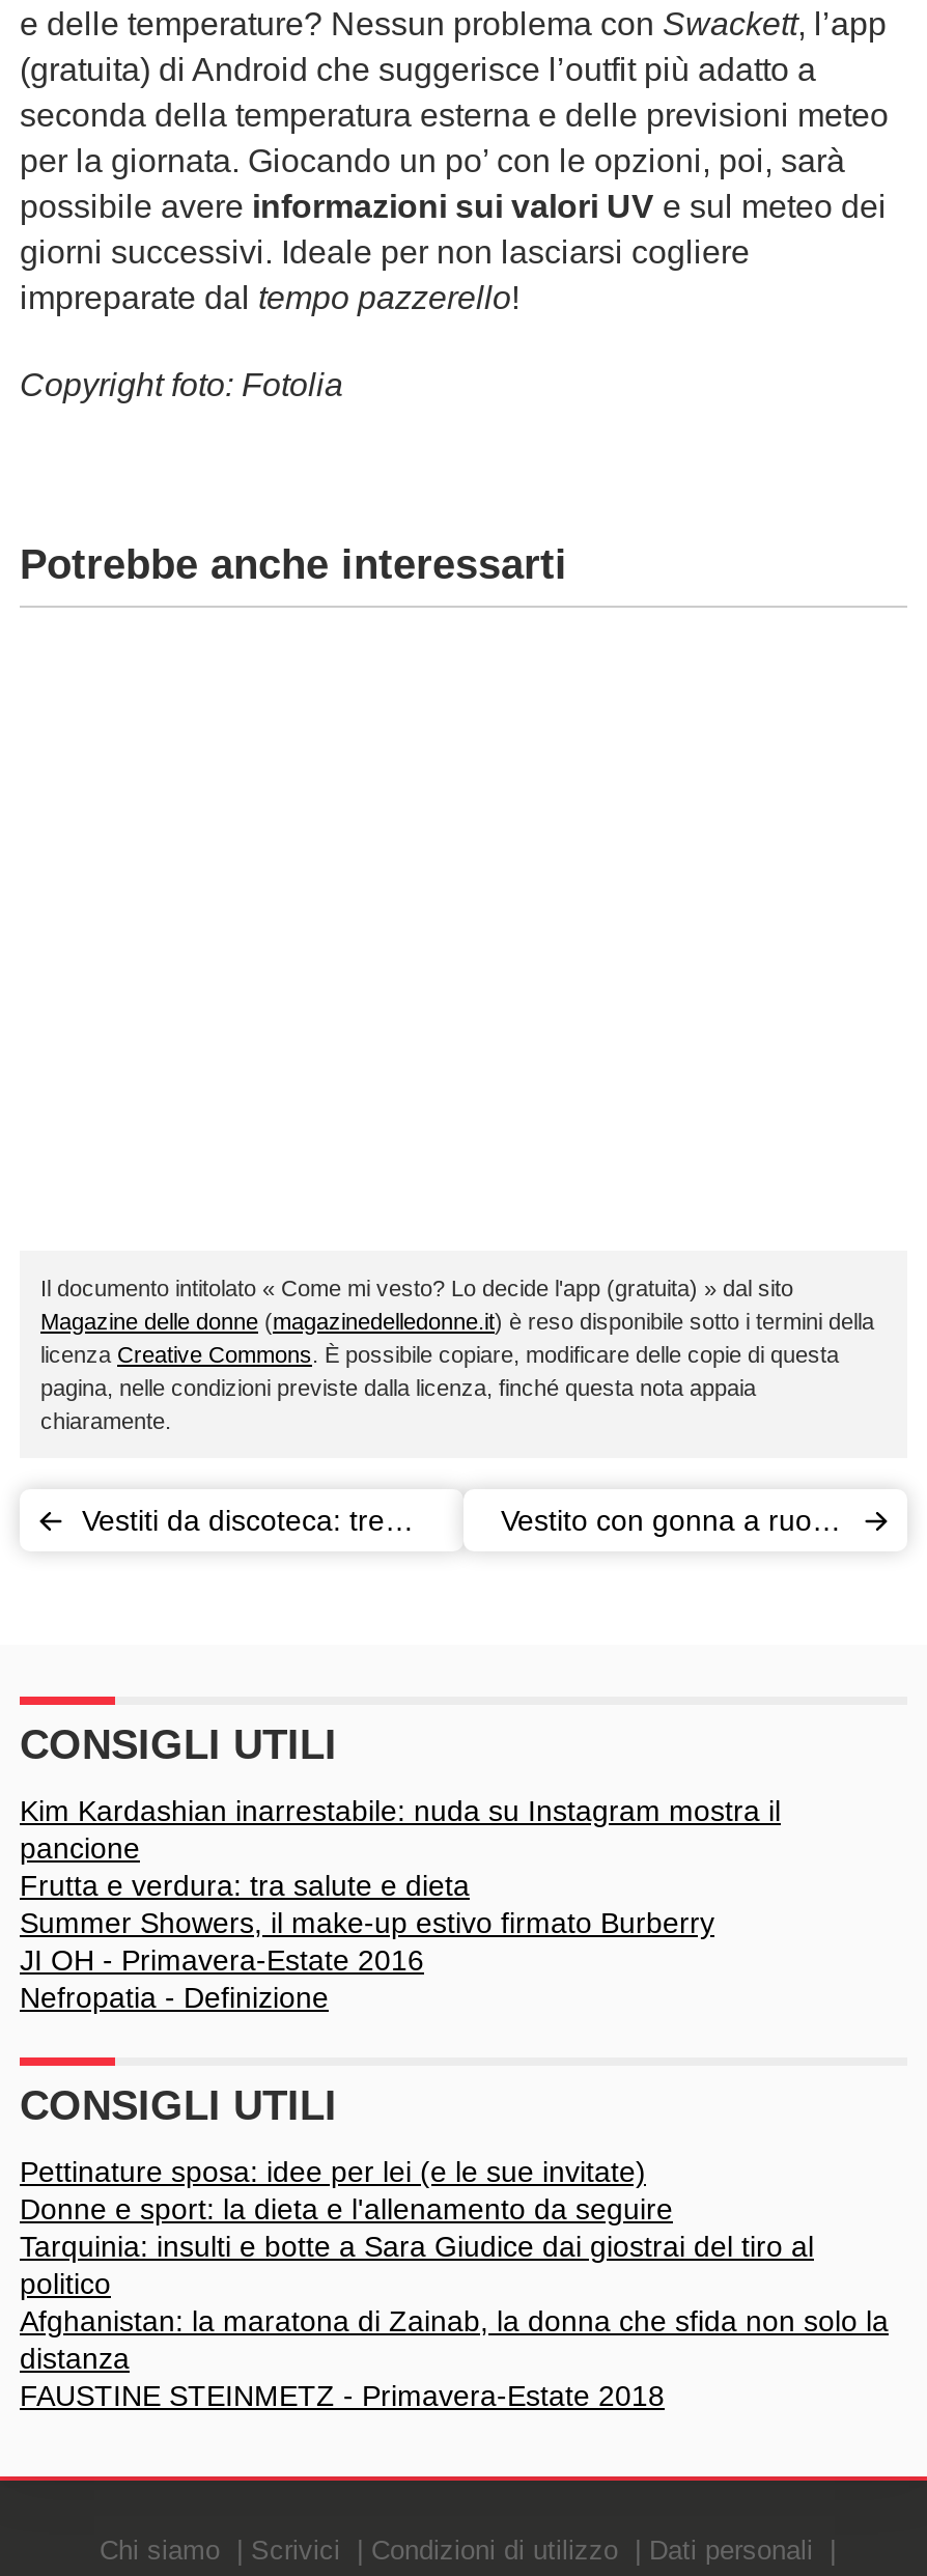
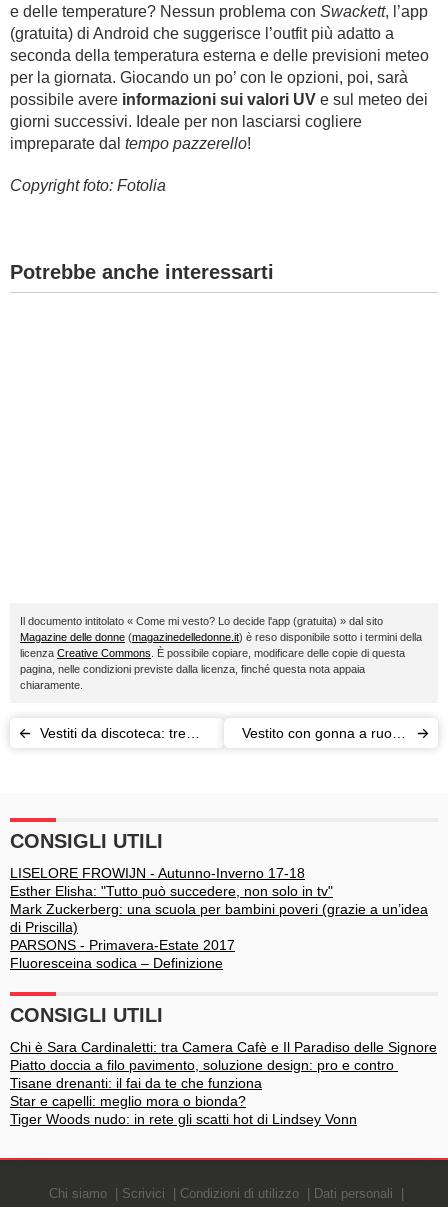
- Kim Kardashian inarrestabile: nuda su Instagram mostra il
- pancione
- Frutta e verdura: tra salute e dieta
- Summer Showers, il make-up estivo firmato Burberry
- JI OH - Primavera-Estate 2016
- Nefropatia - Definizione
+ LISELORE FROWIJN - Autunno-Inverno 17-18
+ Esther Elisha: "Tutto può succedere, non solo in tv"
+ Mark Zuckerberg: una scuola per bambini poveri (grazie a un’idea
+ di Priscilla)
+ PARSONS - Primavera-Estate 2017
+ Fluoresceina sodica – Definizione

- Pettinature sposa: idee per lei (e le sue invitate)
- Donne e sport: la dieta e l'allenamento da seguire
- Tarquinia: insulti e botte a Sara Giudice dai giostrai del tiro al
- politico
- Afghanistan: la maratona di Zainab, la donna che sfida non solo la
- distanza
- FAUSTINE STEINMETZ - Primavera-Estate 2018
+ Chi è Sara Cardinaletti: tra Camera Cafè e Il Paradiso delle Signore
+ Piatto doccia a filo pavimento, soluzione design: pro e contro
+ Tisane drenanti: il fai da te che funziona
+ Star e capelli: meglio mora o bionda?
+ Tiger Woods nudo: in rete gli scatti hot di Lindsey Vonn
